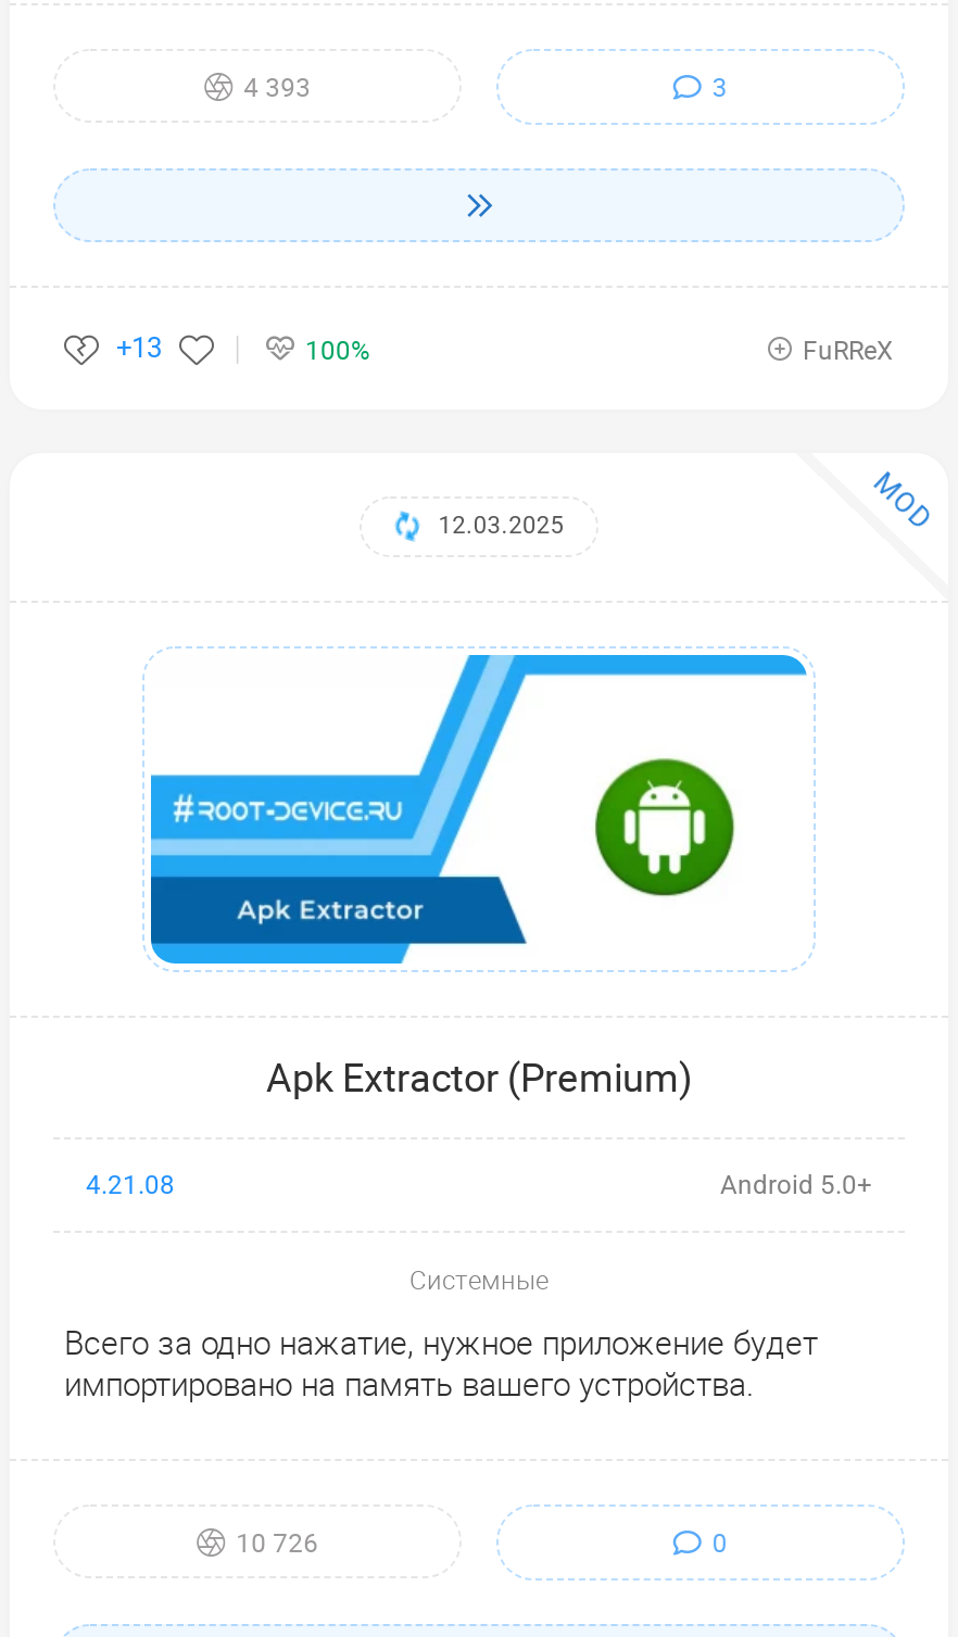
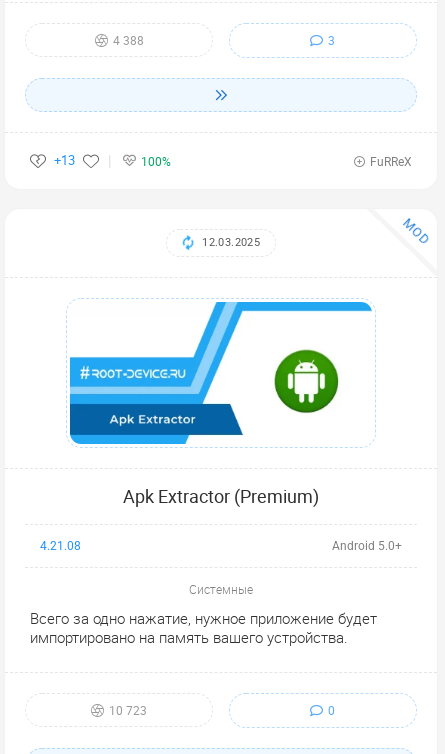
- 4 393
+ 4 388

- 10 726
+ 10 723
